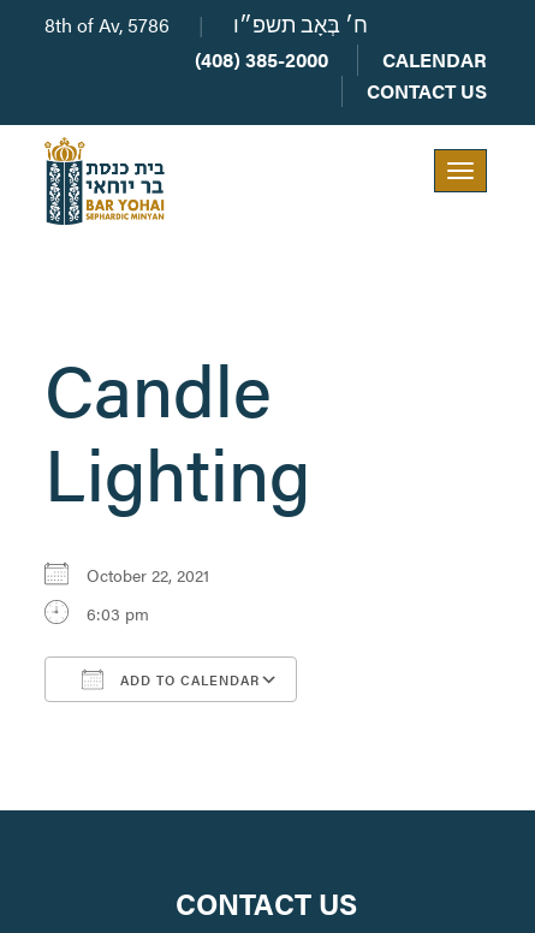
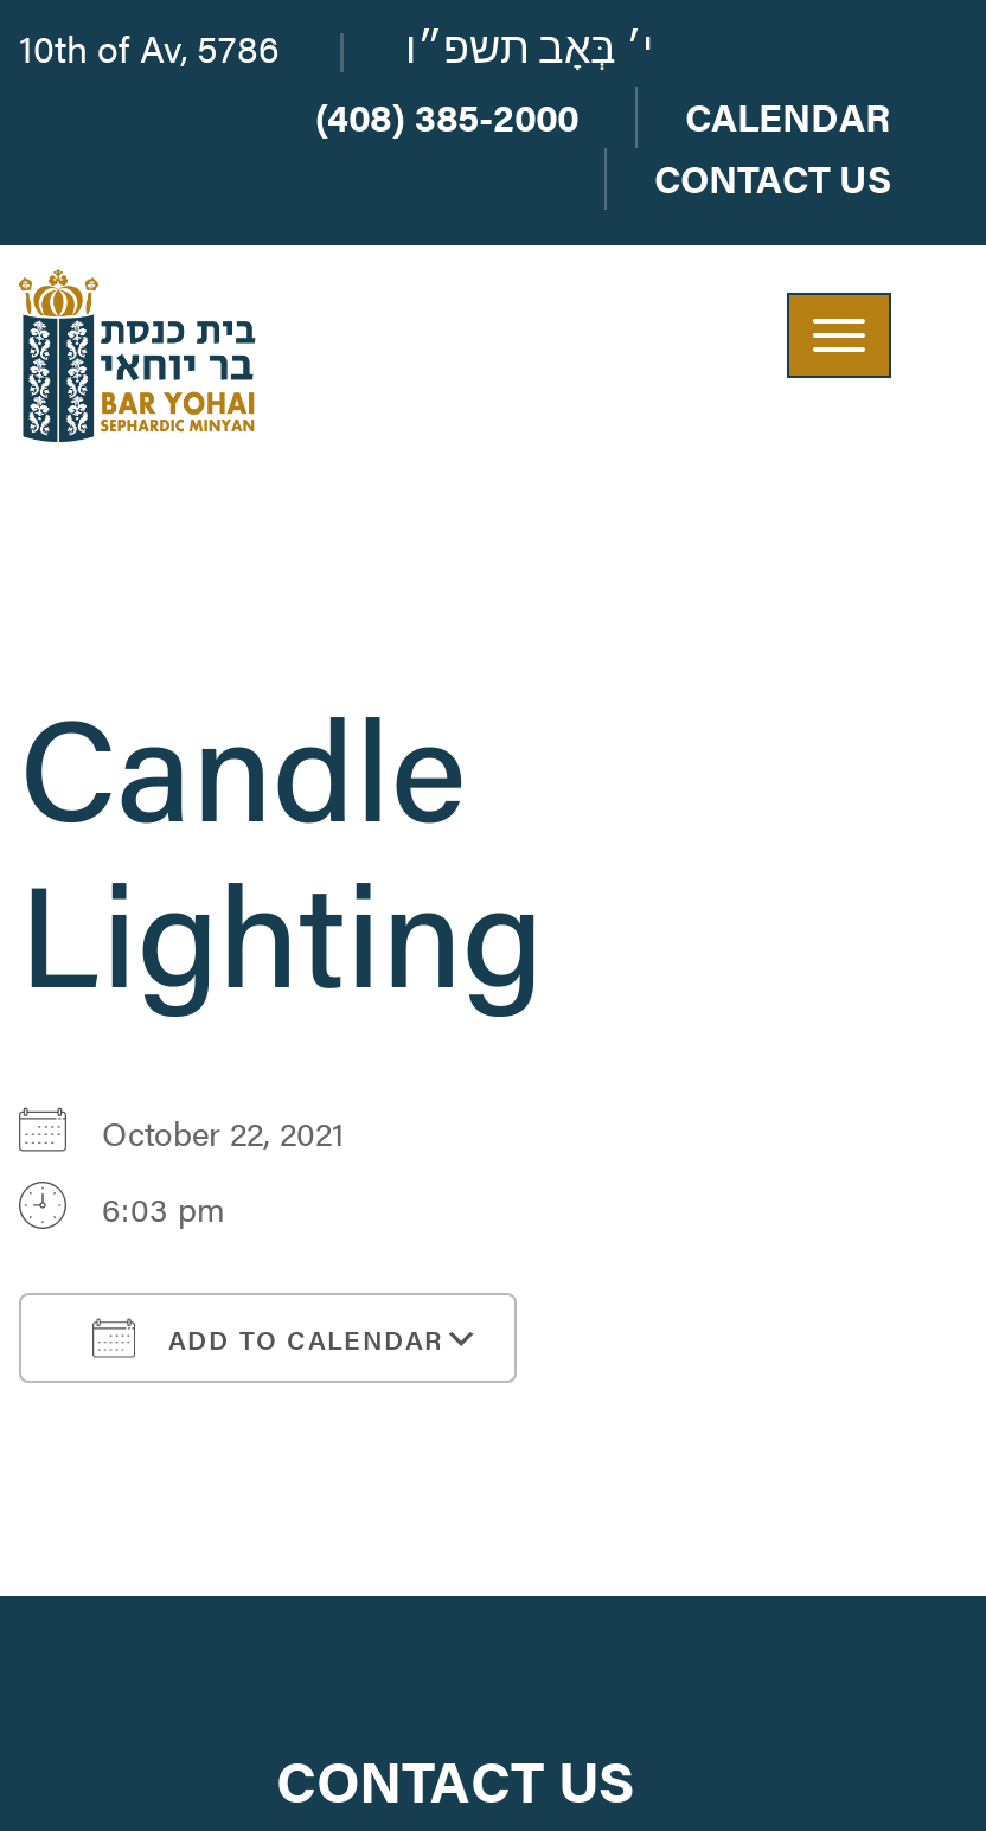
- 8th of Av, 5786
+ 10th of Av, 5786

- ח׳ בְּאָב תשפ״ו
+ י׳ בְּאָב תשפ״ו
